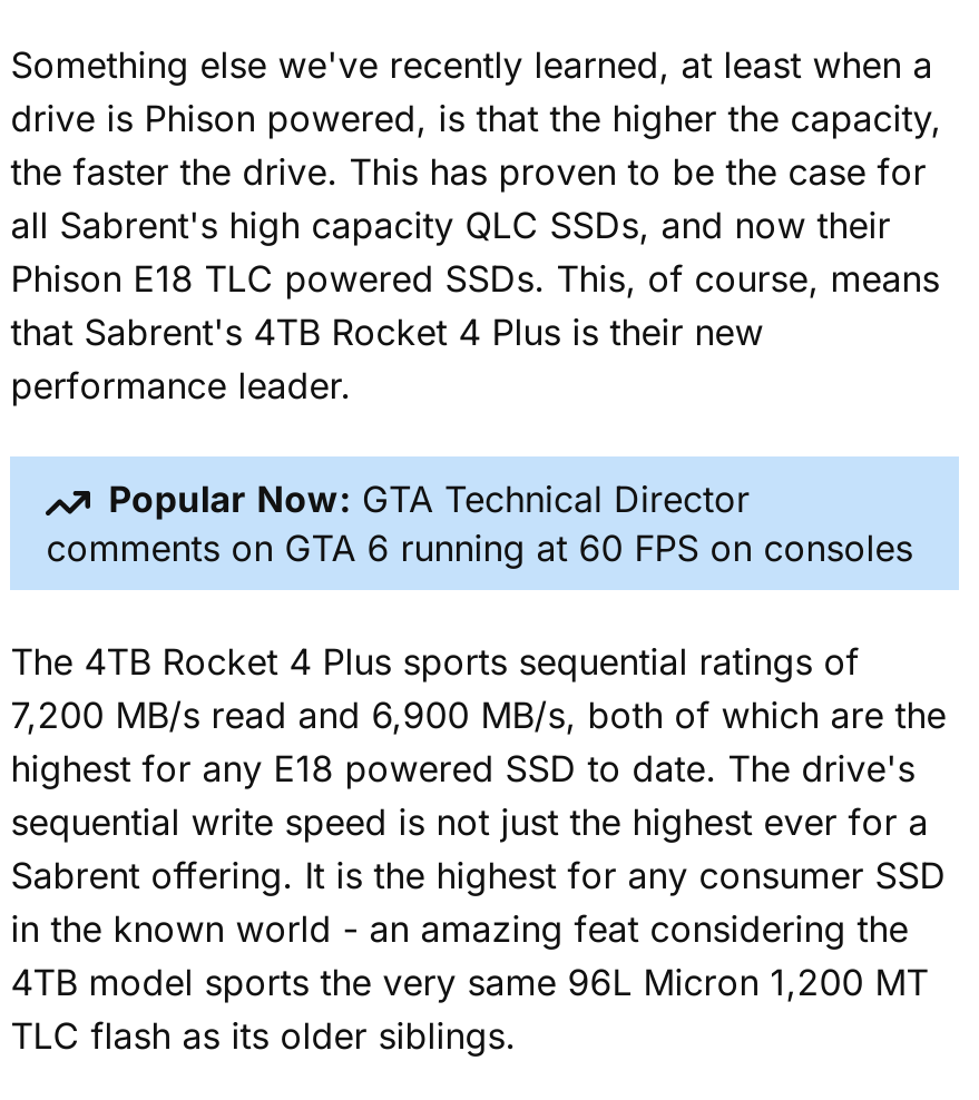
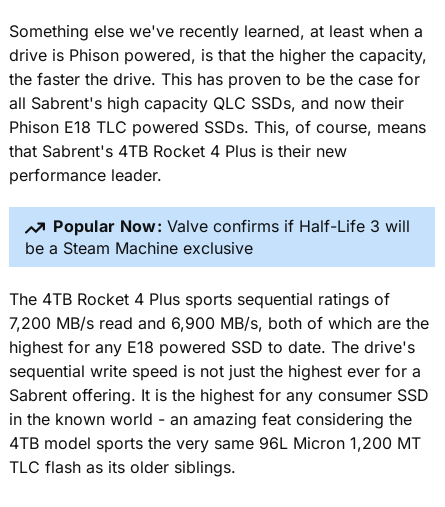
- Popular Now: GTA Technical Director
- comments on GTA 6 running at 60 FPS on consoles
+ Popular Now: Valve confirms if Half-Life 3 will
+ be a Steam Machine exclusive
